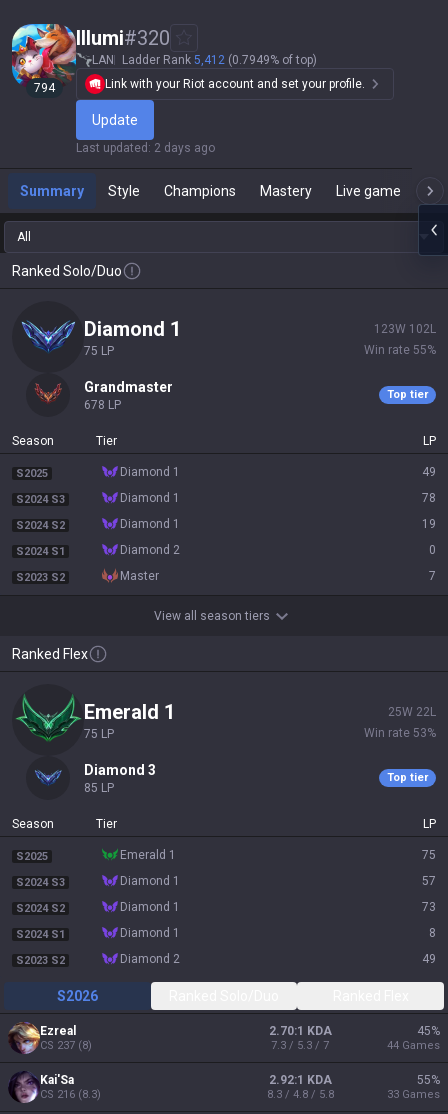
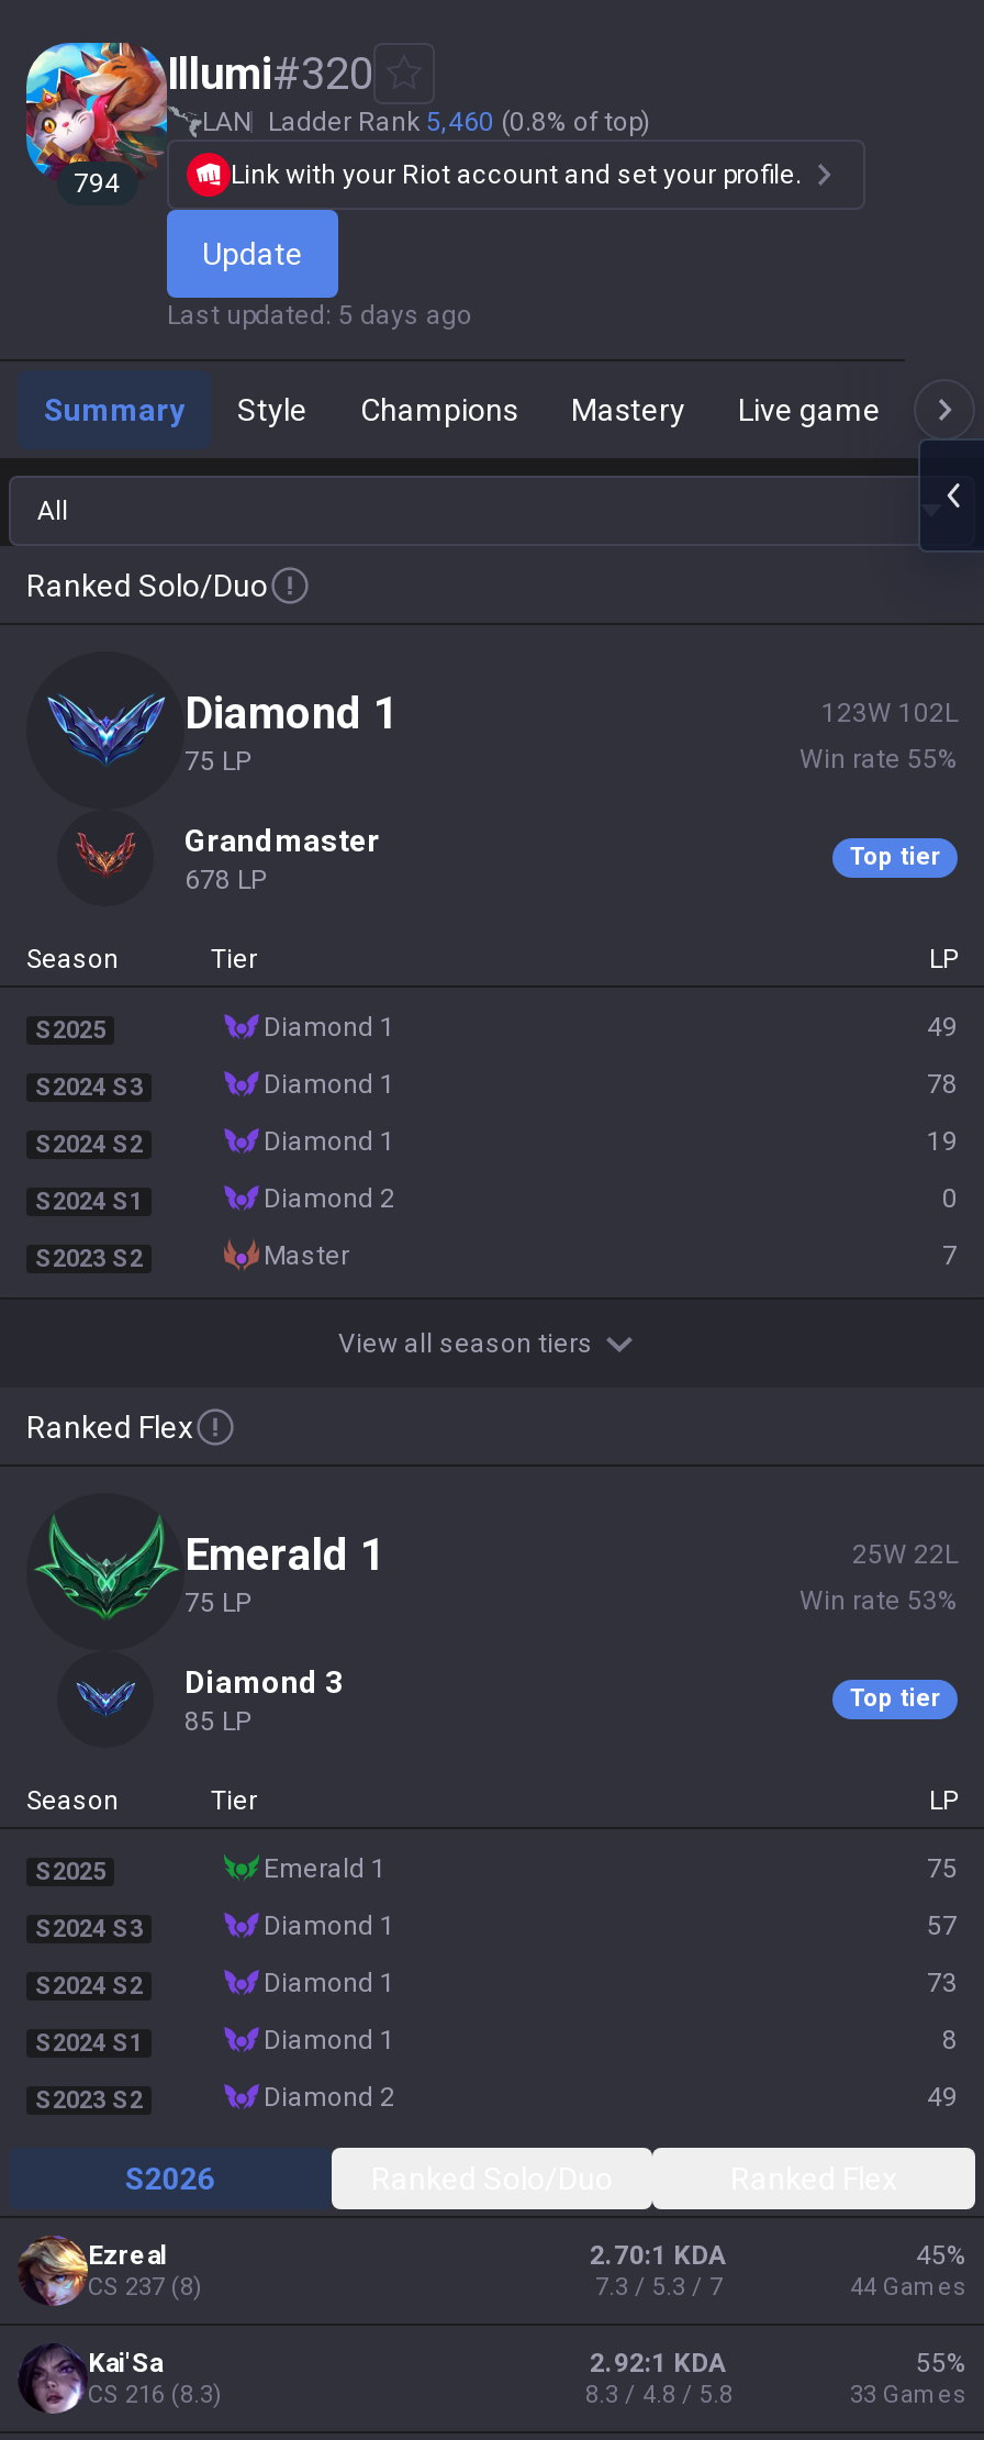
- LAN Ladder Rank 5,412 (0.7949% of top)
+ LAN Ladder Rank 5,460 (0.8% of top)

- Last updated: 2 days ago
+ Last updated: 5 days ago
